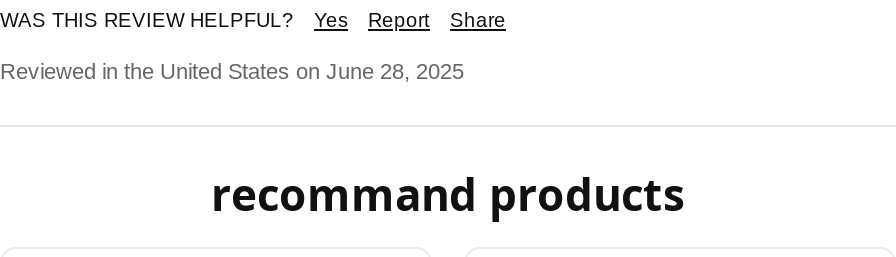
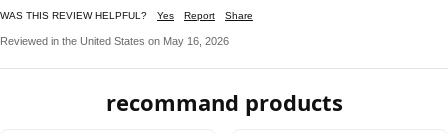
- Reviewed in the United States on June 28, 2025
+ Reviewed in the United States on May 16, 2026
